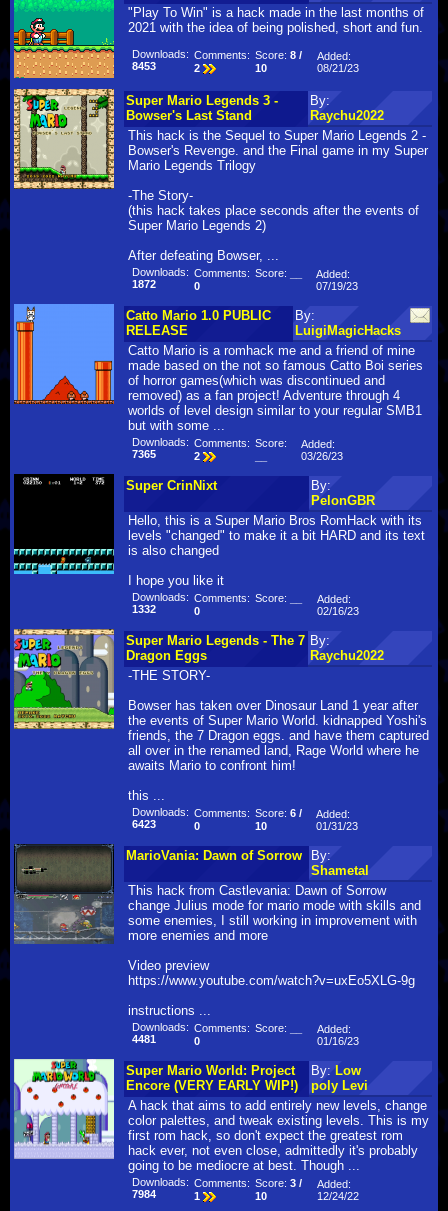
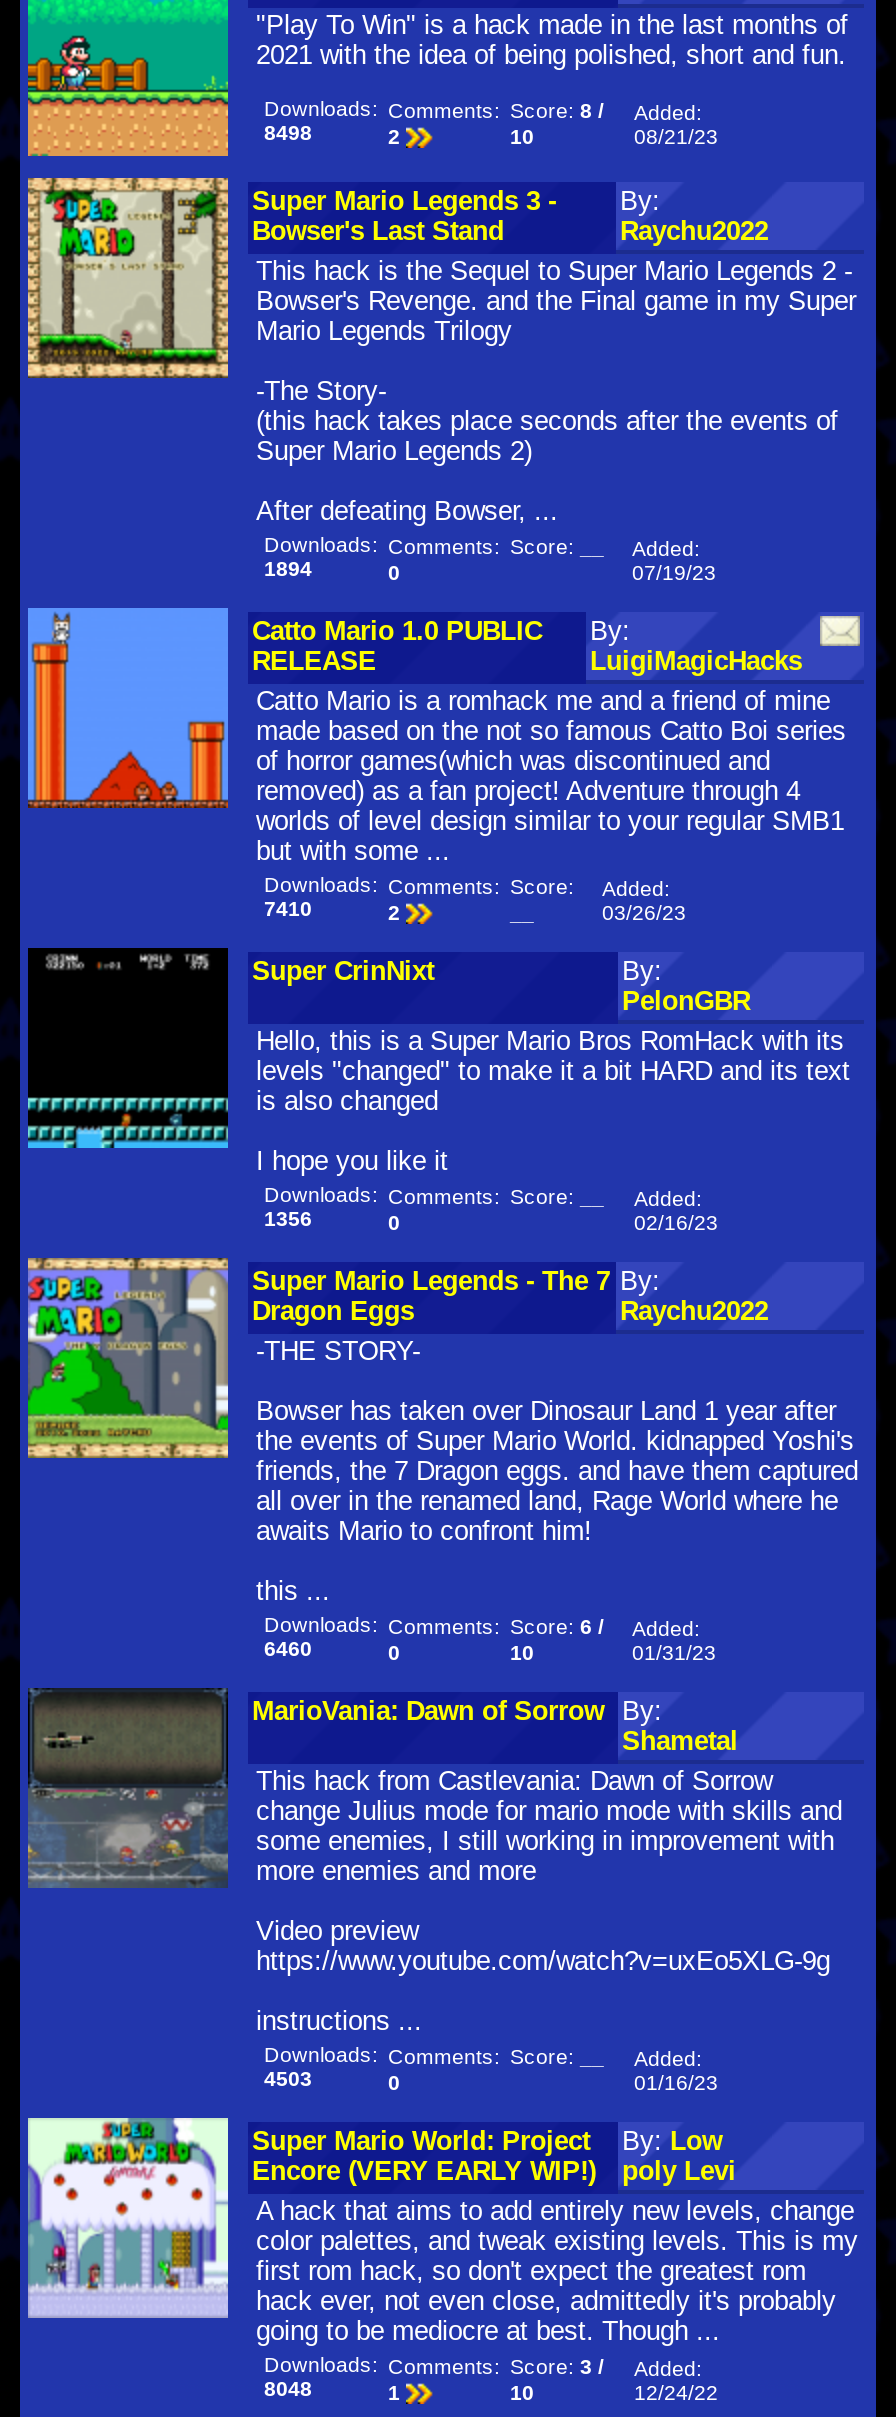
- 8453
+ 8498

- 1872
+ 1894

- 7365
+ 7410

- 1332
+ 1356

- 6423
+ 6460

- 4481
+ 4503

- 7984
+ 8048
